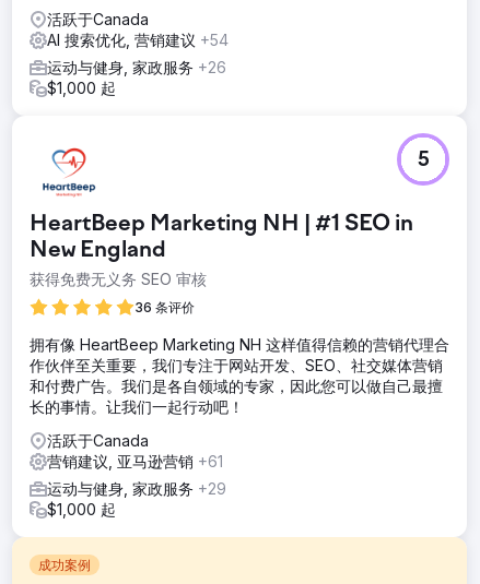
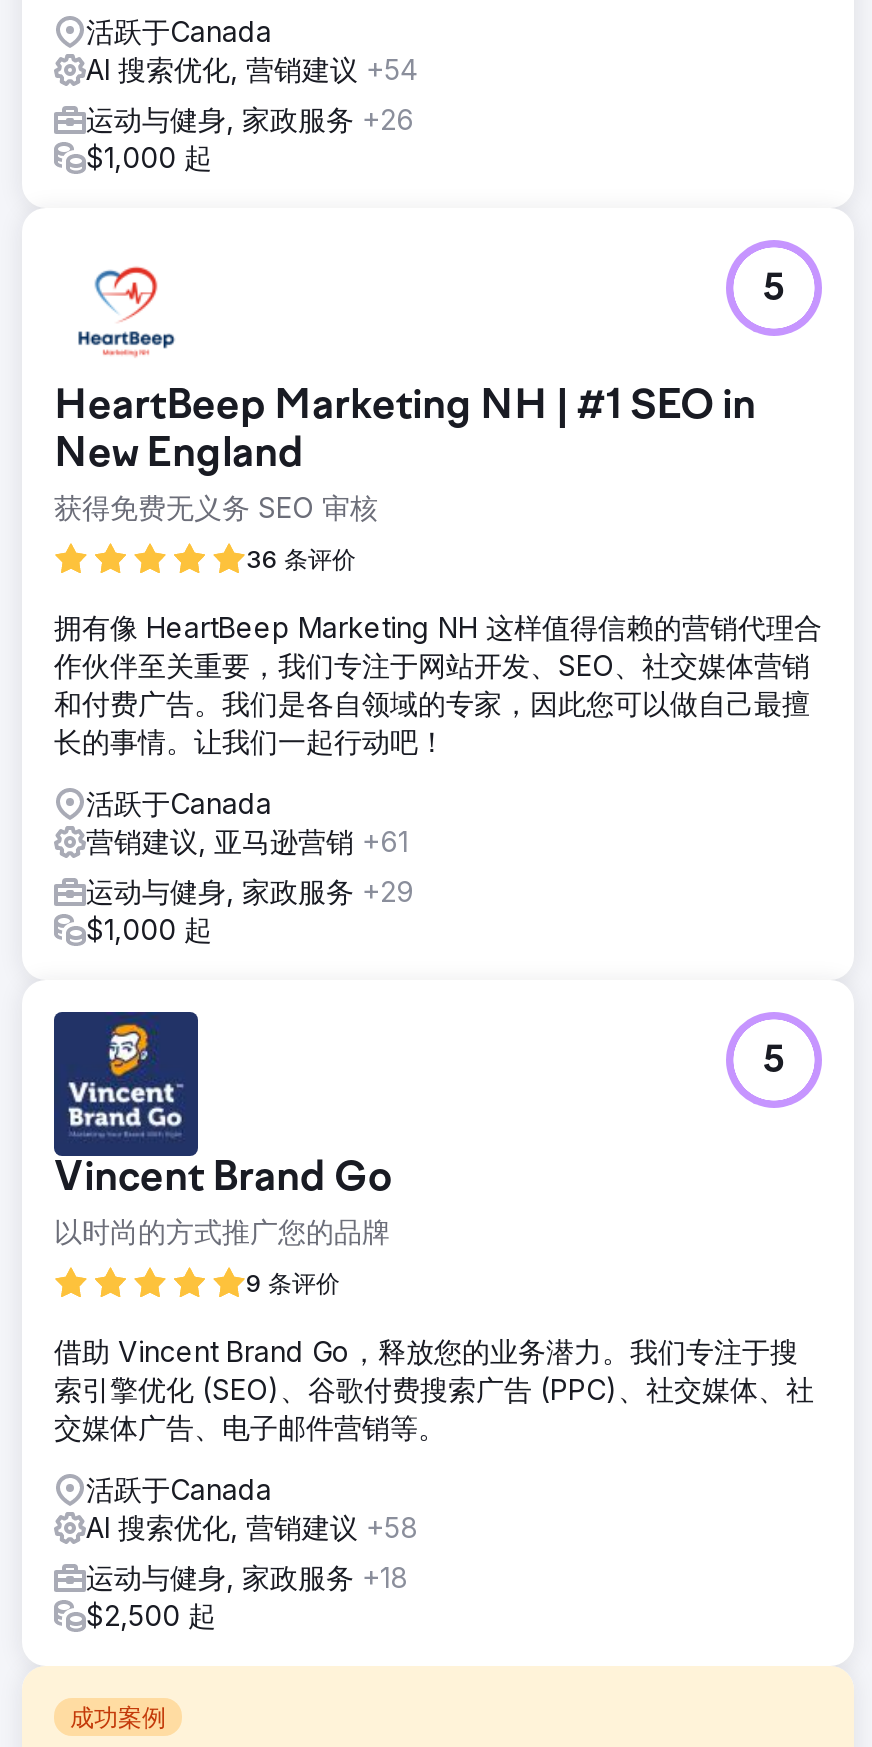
+ [image]
+ Vincent Brand Go
+ 以时尚的方式推广您的品牌
+ 9 条评价

+ 借助 Vincent Brand Go，释放您的业务潜力。我们专注于搜
+ 索引擎优化 (SEO)、谷歌付费搜索广告 (PPC)、社交媒体、社
+ 交媒体广告、电子邮件营销等。
+ 活跃于Canada
+ AI 搜索优化, 营销建议+58
+ 运动与健身, 家政服务+18
+ $2,500 起

+ 5
